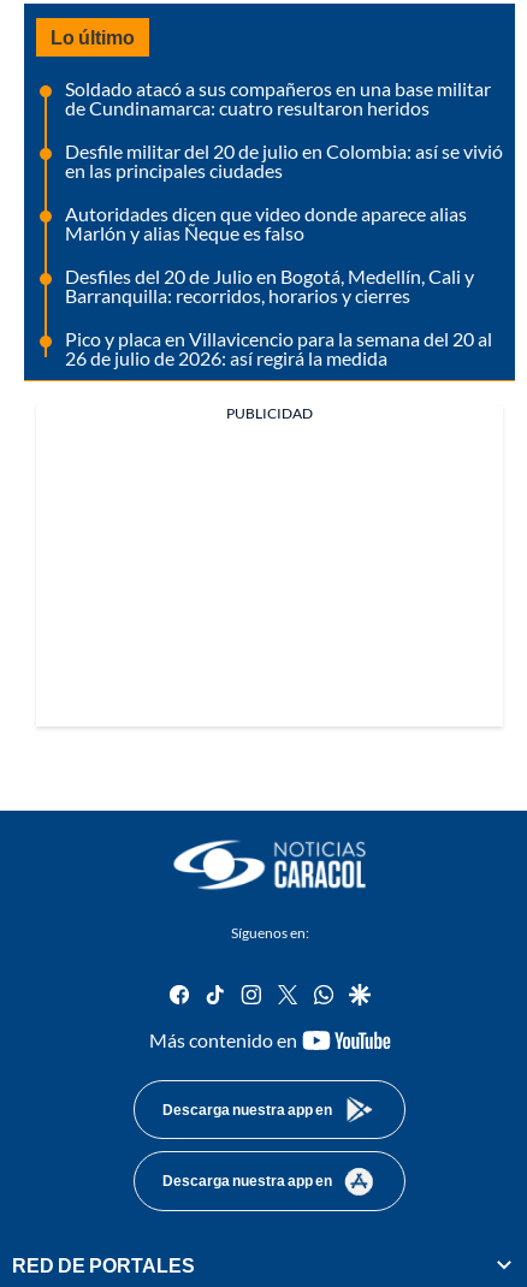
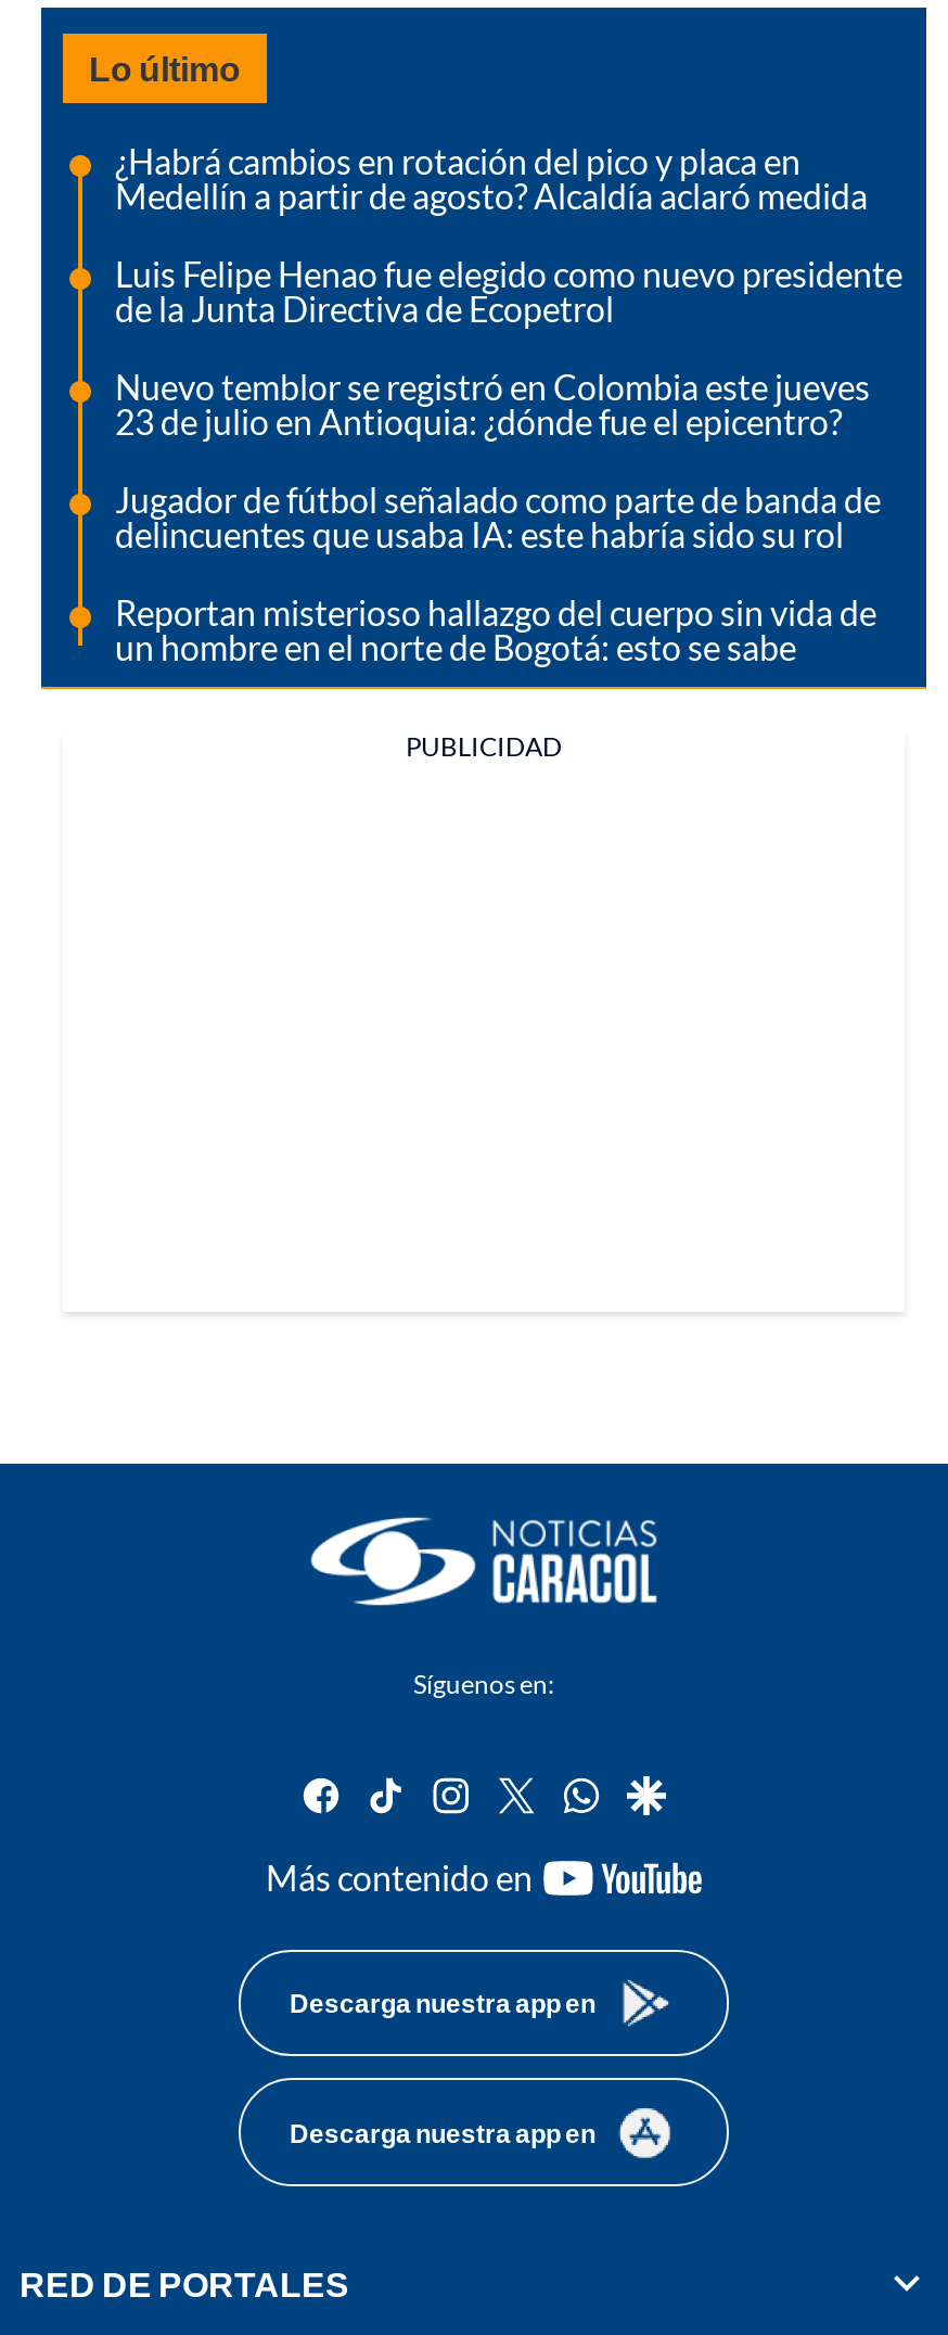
- Soldado atacó a sus compañeros en una base militar
- de Cundinamarca: cuatro resultaron heridos
+ ¿Habrá cambios en rotación del pico y placa en
+ Medellín a partir de agosto? Alcaldía aclaró medida

- Desfile militar del 20 de julio en Colombia: así se vivió
- en las principales ciudades
+ Luis Felipe Henao fue elegido como nuevo presidente
+ de la Junta Directiva de Ecopetrol

- Autoridades dicen que video donde aparece alias
- Marlón y alias Ñeque es falso
+ Nuevo temblor se registró en Colombia este jueves
+ 23 de julio en Antioquia: ¿dónde fue el epicentro?

- Desfiles del 20 de Julio en Bogotá, Medellín, Cali y
- Barranquilla: recorridos, horarios y cierres
+ Jugador de fútbol señalado como parte de banda de
+ delincuentes que usaba IA: este habría sido su rol

- Pico y placa en Villavicencio para la semana del 20 al
- 26 de julio de 2026: así regirá la medida
+ Reportan misterioso hallazgo del cuerpo sin vida de
+ un hombre en el norte de Bogotá: esto se sabe
